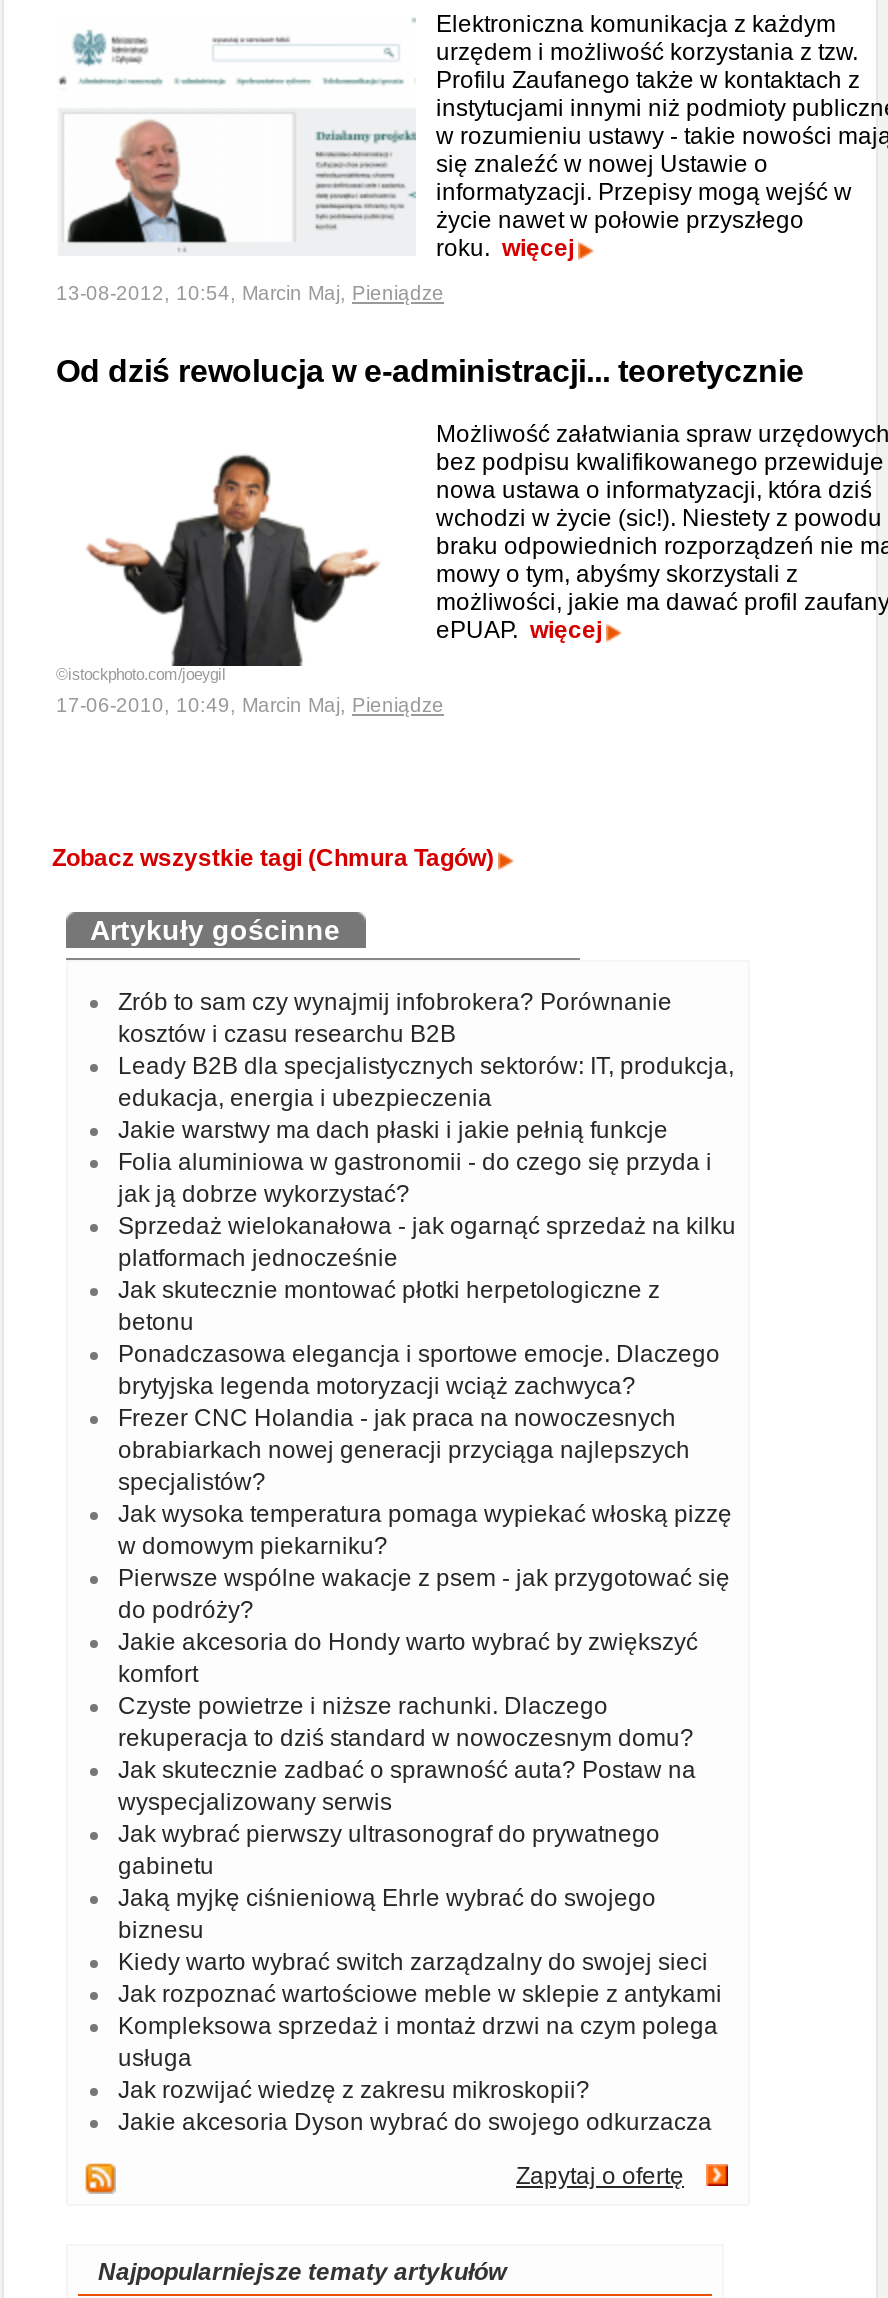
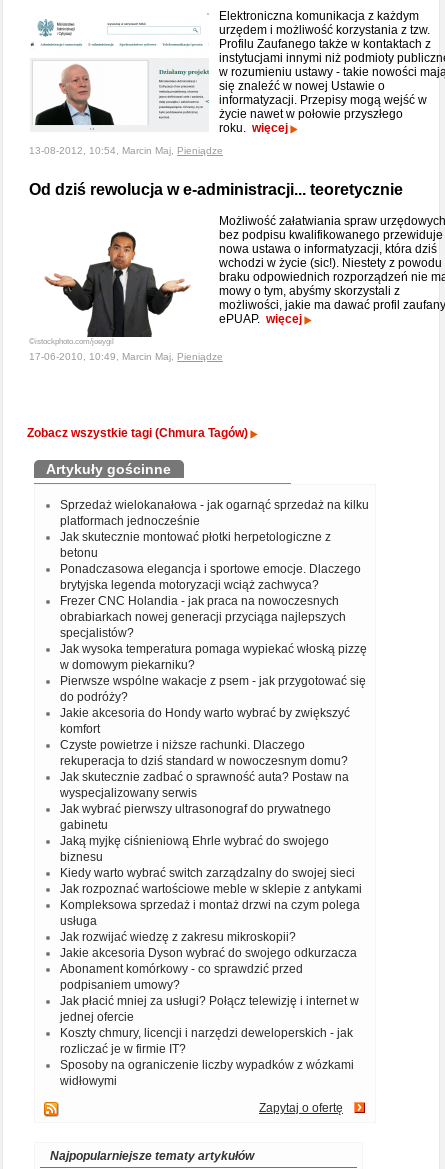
- Zrób to sam czy wynajmij infobrokera? Porównanie
- kosztów i czasu researchu B2B
- Leady B2B dla specjalistycznych sektorów: IT, produkcja,
- edukacja, energia i ubezpieczenia
- Jakie warstwy ma dach płaski i jakie pełnią funkcje
- Folia aluminiowa w gastronomii - do czego się przyda i
- jak ją dobrze wykorzystać?

moved up: Sprzedaż wielokanałowa - jak ogarnąć sprzedaż na kilku | platformach jednocześnie | Jak skutecznie montować płotki herpetologiczne z | ... | Jak rozwijać wiedzę z zakresu mikroskopii? | Jakie akcesoria Dyson wybrać do swojego odkurzacza

+ Abonament komórkowy - co sprawdzić przed
+ podpisaniem umowy?
+ Jak płacić mniej za usługi? Połącz telewizję i internet w
+ jednej ofercie
+ Koszty chmury, licencji i narzędzi deweloperskich - jak
+ rozliczać je w firmie IT?
+ Sposoby na ograniczenie liczby wypadków z wózkami
+ widłowymi
